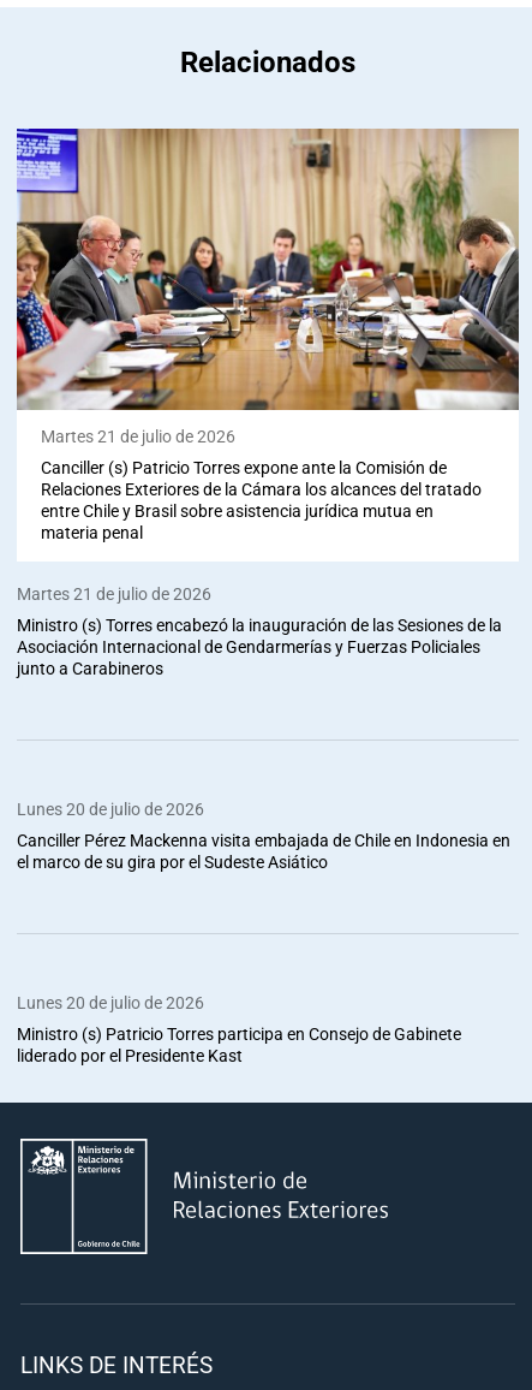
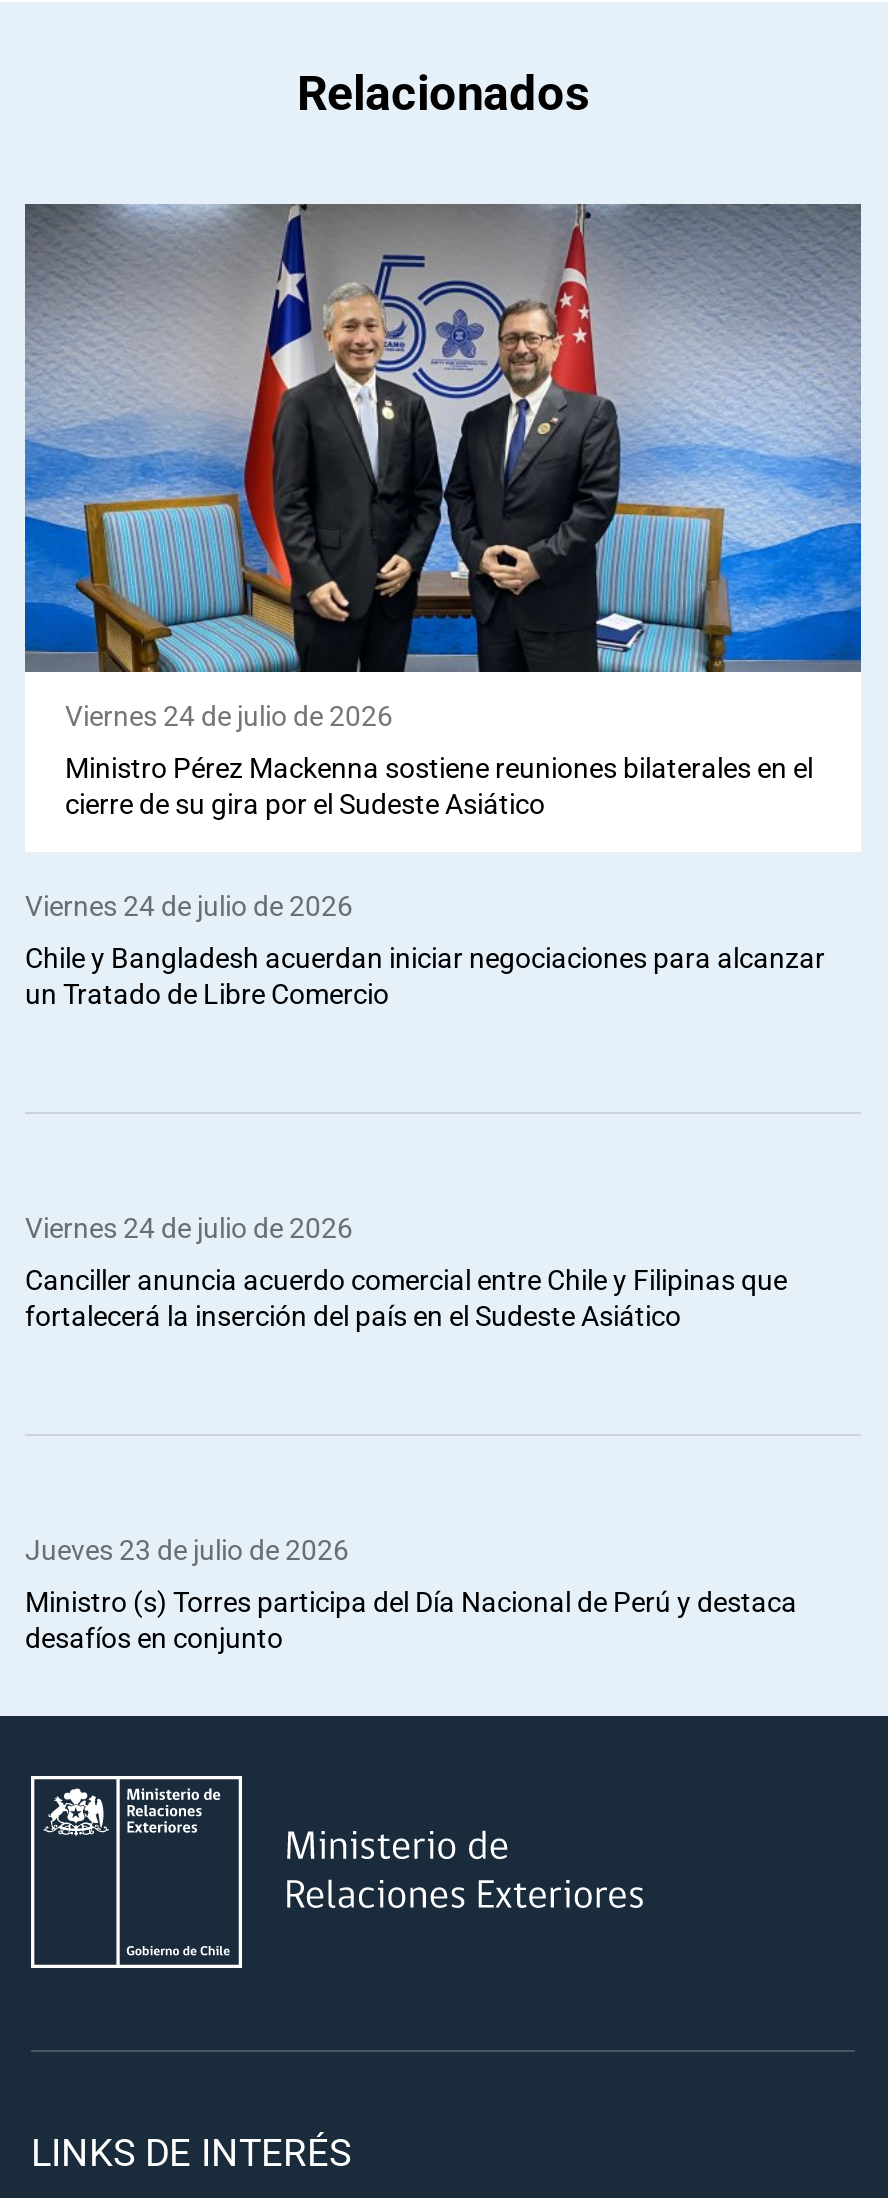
- [image]
- Martes 21 de julio de 2026
- Canciller (s) Patricio Torres expone ante la Comisión de
- Relaciones Exteriores de la Cámara los alcances del tratado
- entre Chile y Brasil sobre asistencia jurídica mutua en
- materia penal
+ [image]
+ Viernes 24 de julio de 2026
+ Ministro Pérez Mackenna sostiene reuniones bilaterales en el
+ cierre de su gira por el Sudeste Asiático

- Martes 21 de julio de 2026
- Ministro (s) Torres encabezó la inauguración de las Sesiones de la
- Asociación Internacional de Gendarmerías y Fuerzas Policiales
- junto a Carabineros
+ Viernes 24 de julio de 2026
+ Chile y Bangladesh acuerdan iniciar negociaciones para alcanzar
+ un Tratado de Libre Comercio

- Lunes 20 de julio de 2026
- Canciller Pérez Mackenna visita embajada de Chile en Indonesia en
- el marco de su gira por el Sudeste Asiático
+ Viernes 24 de julio de 2026
+ Canciller anuncia acuerdo comercial entre Chile y Filipinas que
+ fortalecerá la inserción del país en el Sudeste Asiático

- Lunes 20 de julio de 2026
- Ministro (s) Patricio Torres participa en Consejo de Gabinete
- liderado por el Presidente Kast
+ Jueves 23 de julio de 2026
+ Ministro (s) Torres participa del Día Nacional de Perú y destaca
+ desafíos en conjunto
